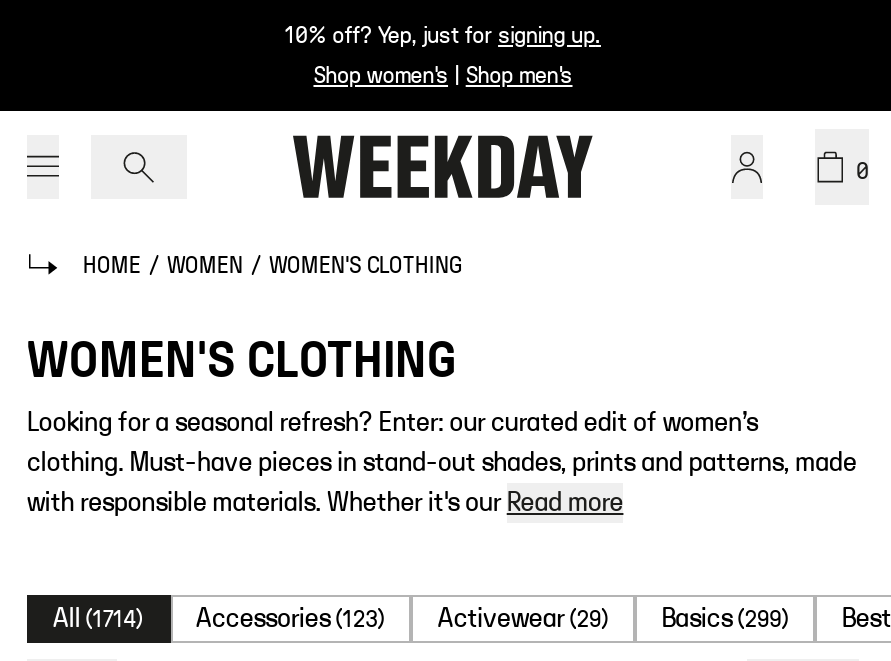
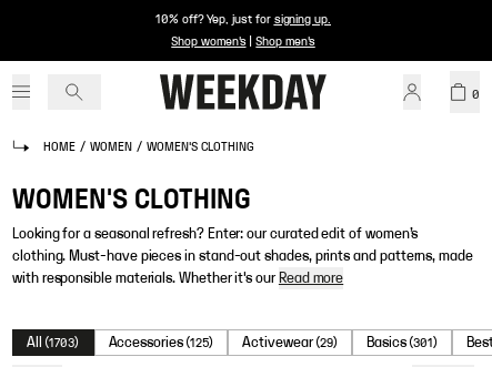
- All (1714)
+ All (1703)

- Accessories (123)
+ Accessories (125)

- Basics (299)
+ Basics (301)
